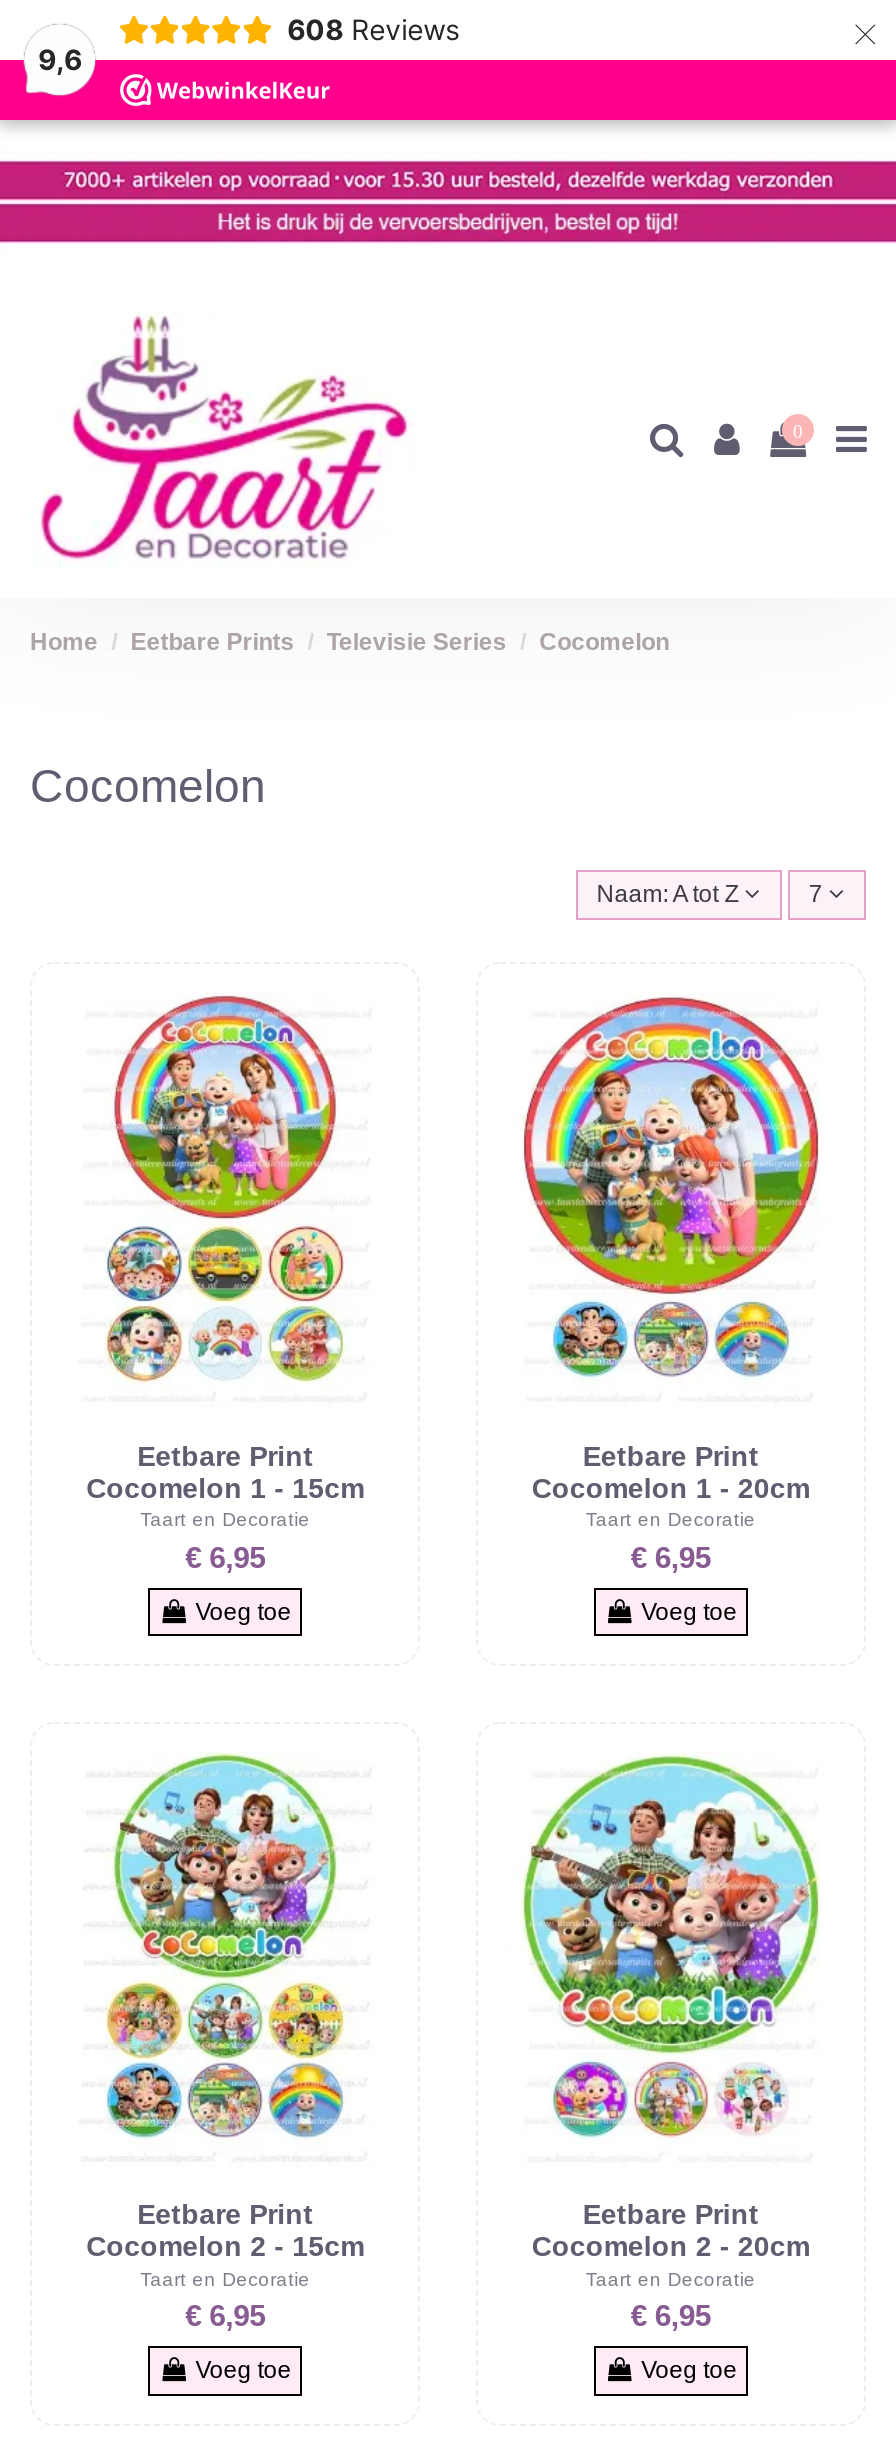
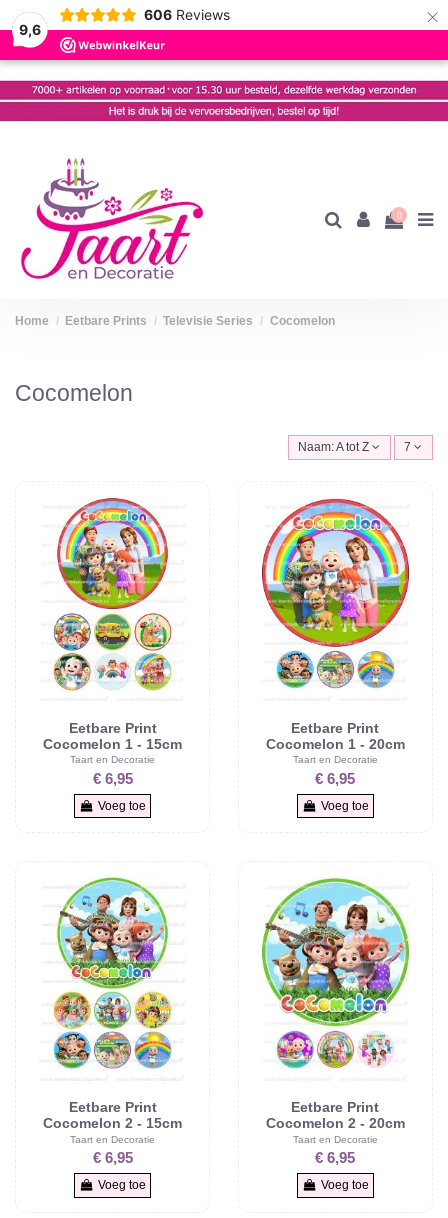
- 608 Reviews
+ 606 Reviews
